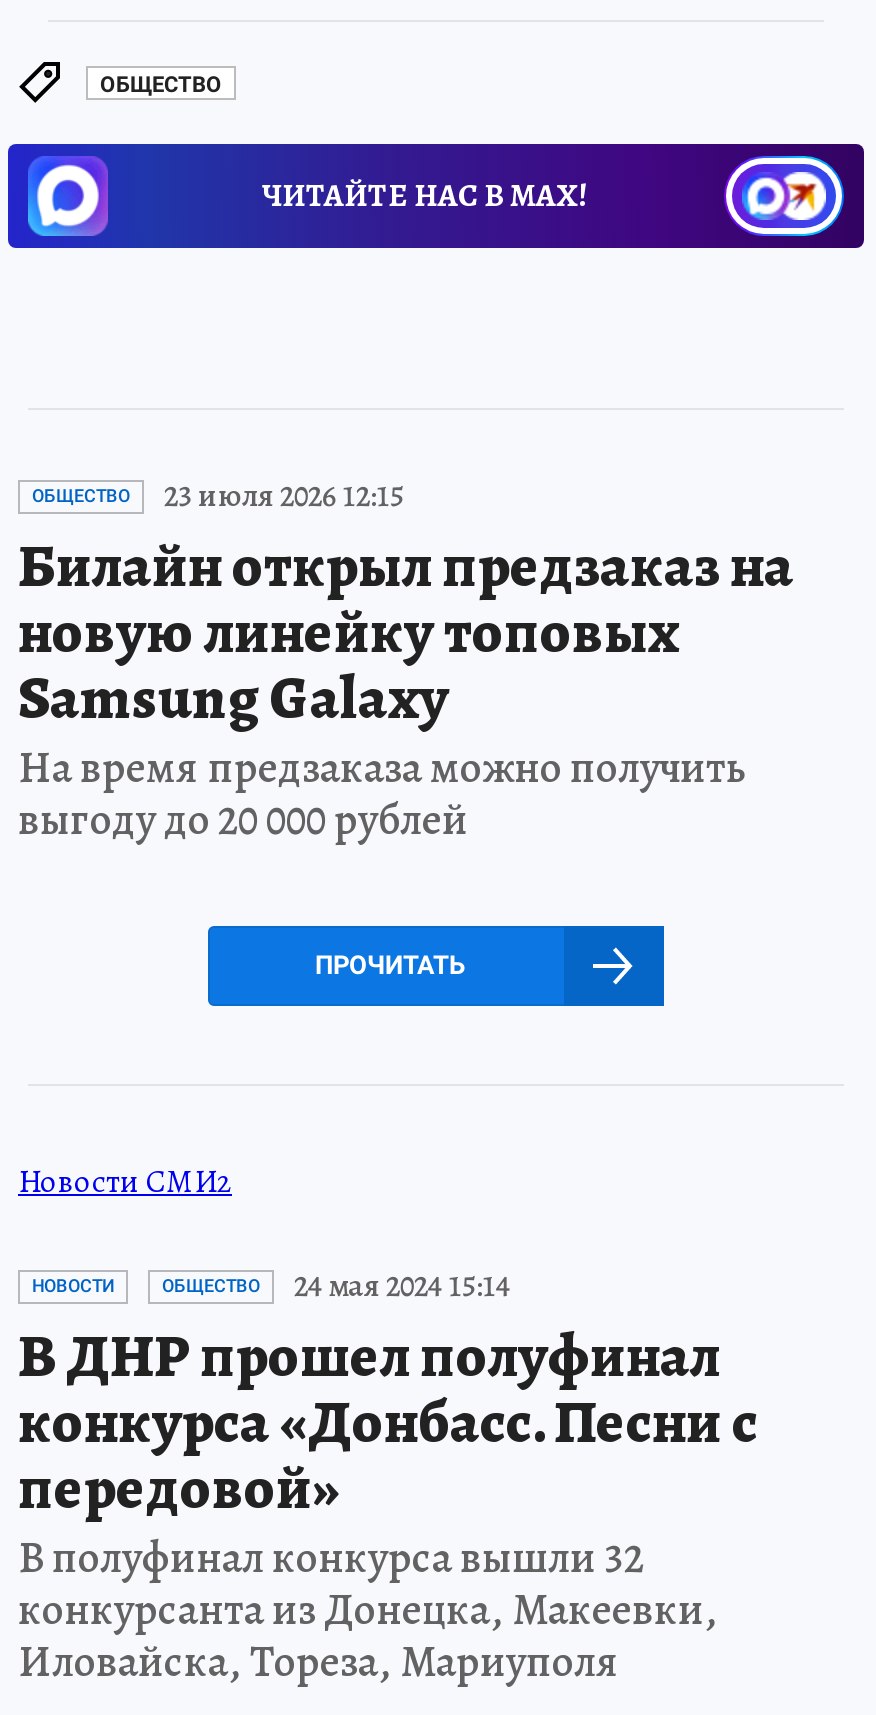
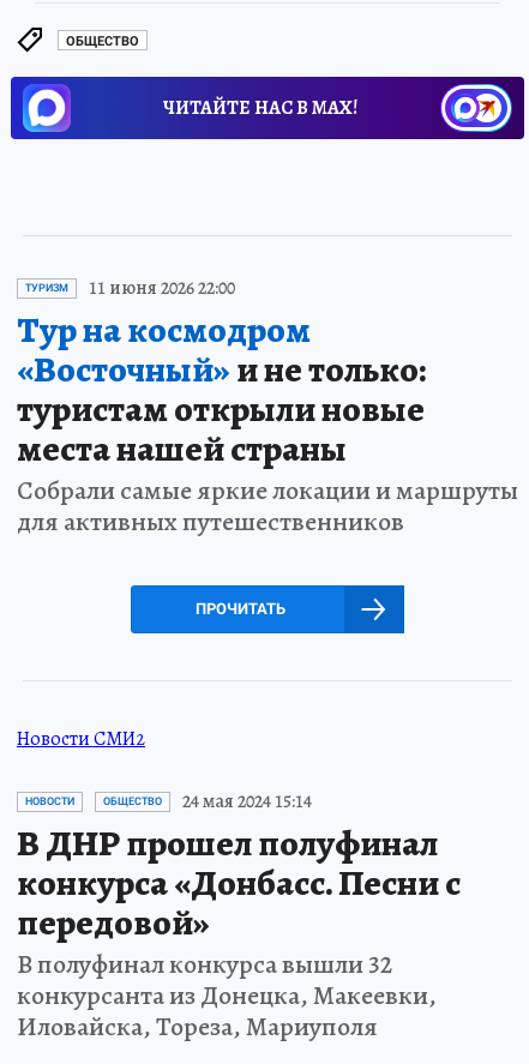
- ОБЩЕСТВО
- 23 июля 2026 12:15
- Билайн открыл предзаказ на
- новую линейку топовых
- Samsung Galaxy
- На время предзаказа можно получить
- выгоду до 20 000 рублей
+ ТУРИЗМ
+ 11 июня 2026 22:00
+ Тур на космодром
+ «Восточный»и не только:
+ туристам открыли новые
+ места нашей страны
+ Собрали самые яркие локации и маршруты
+ для активных путешественников
